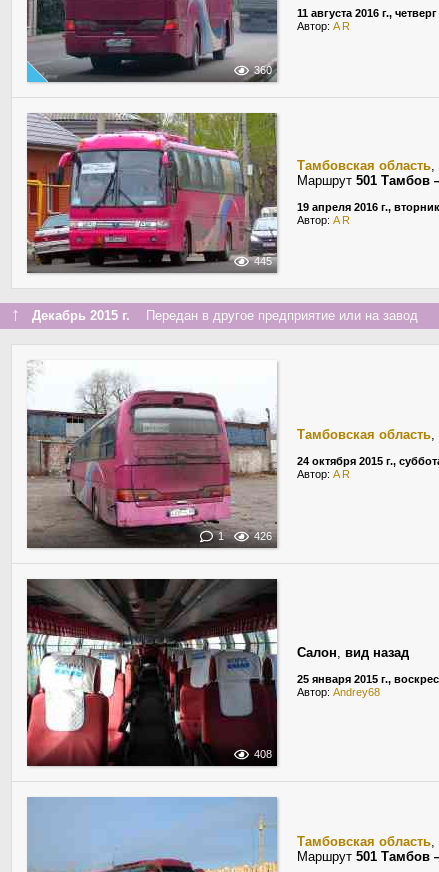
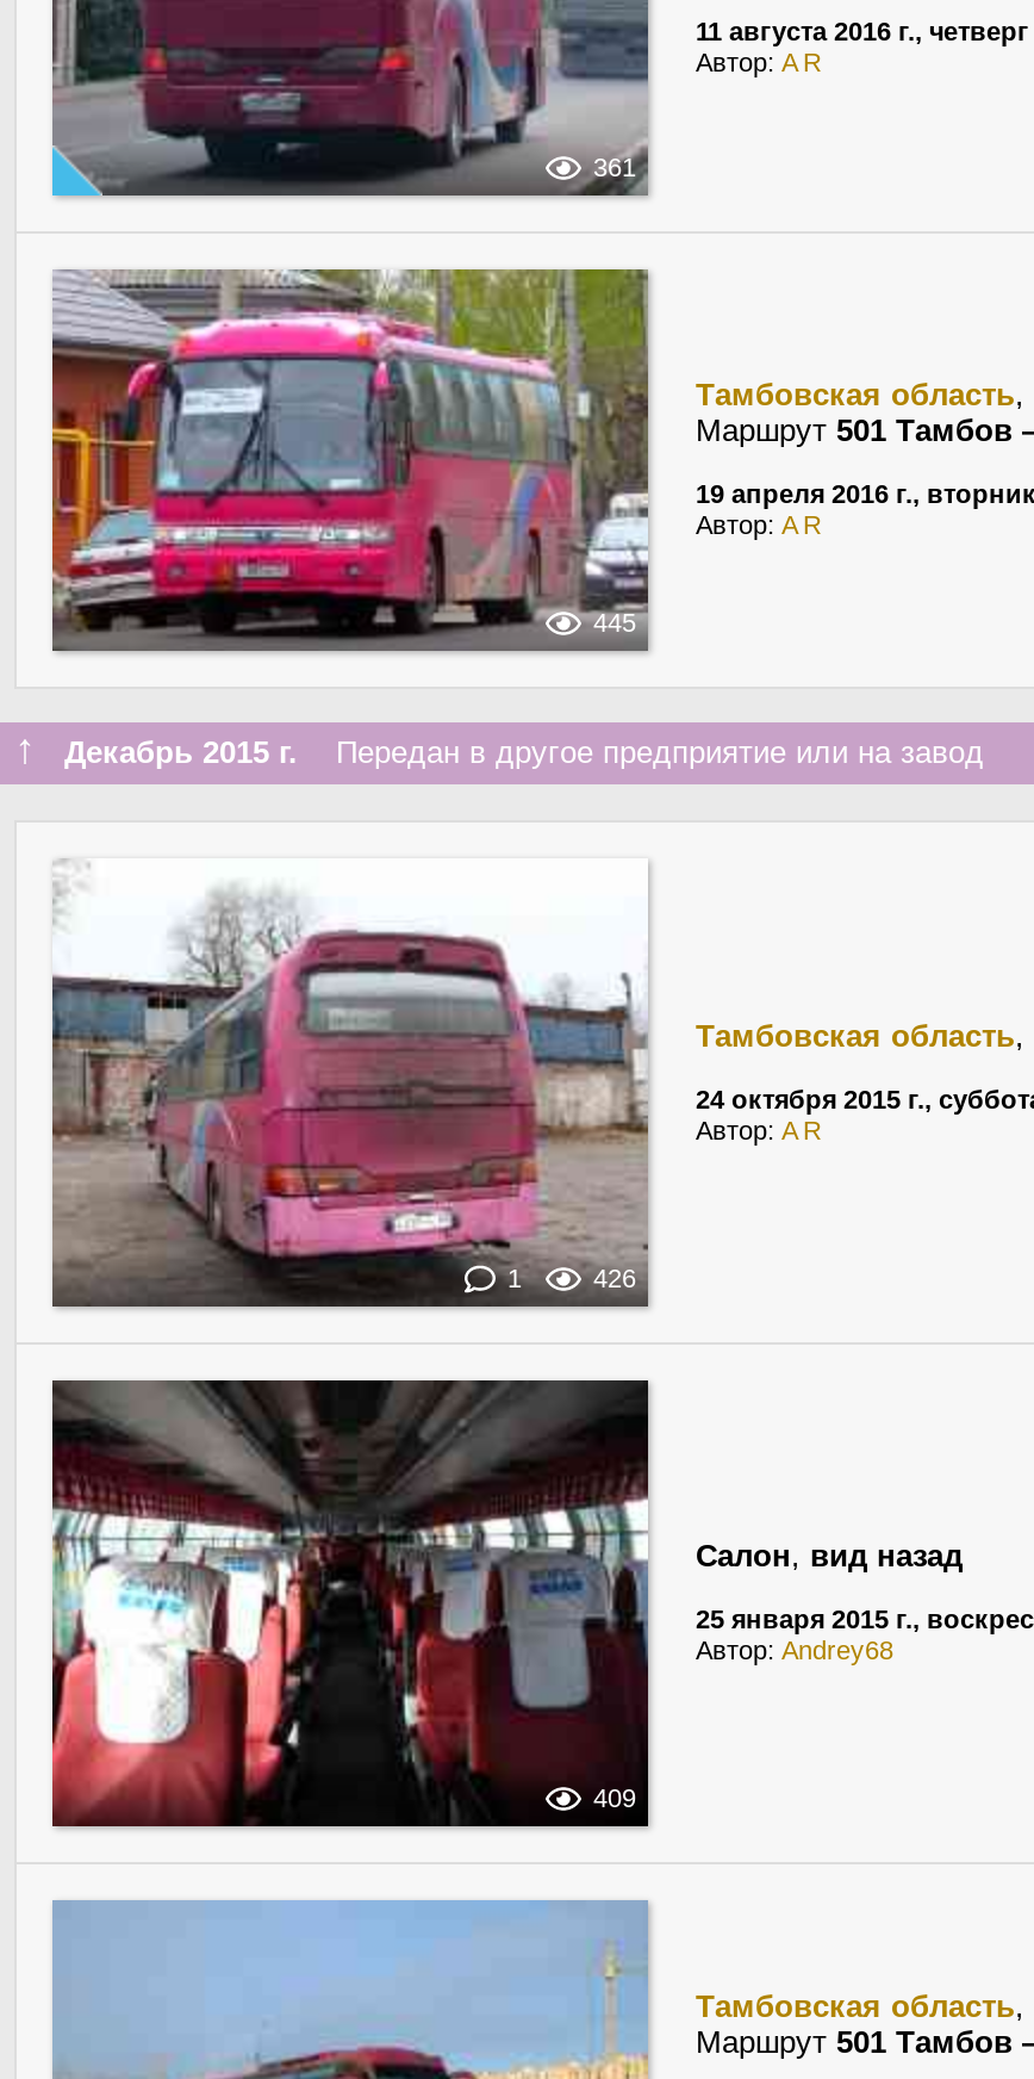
- 360
+ 361

- 408
+ 409
